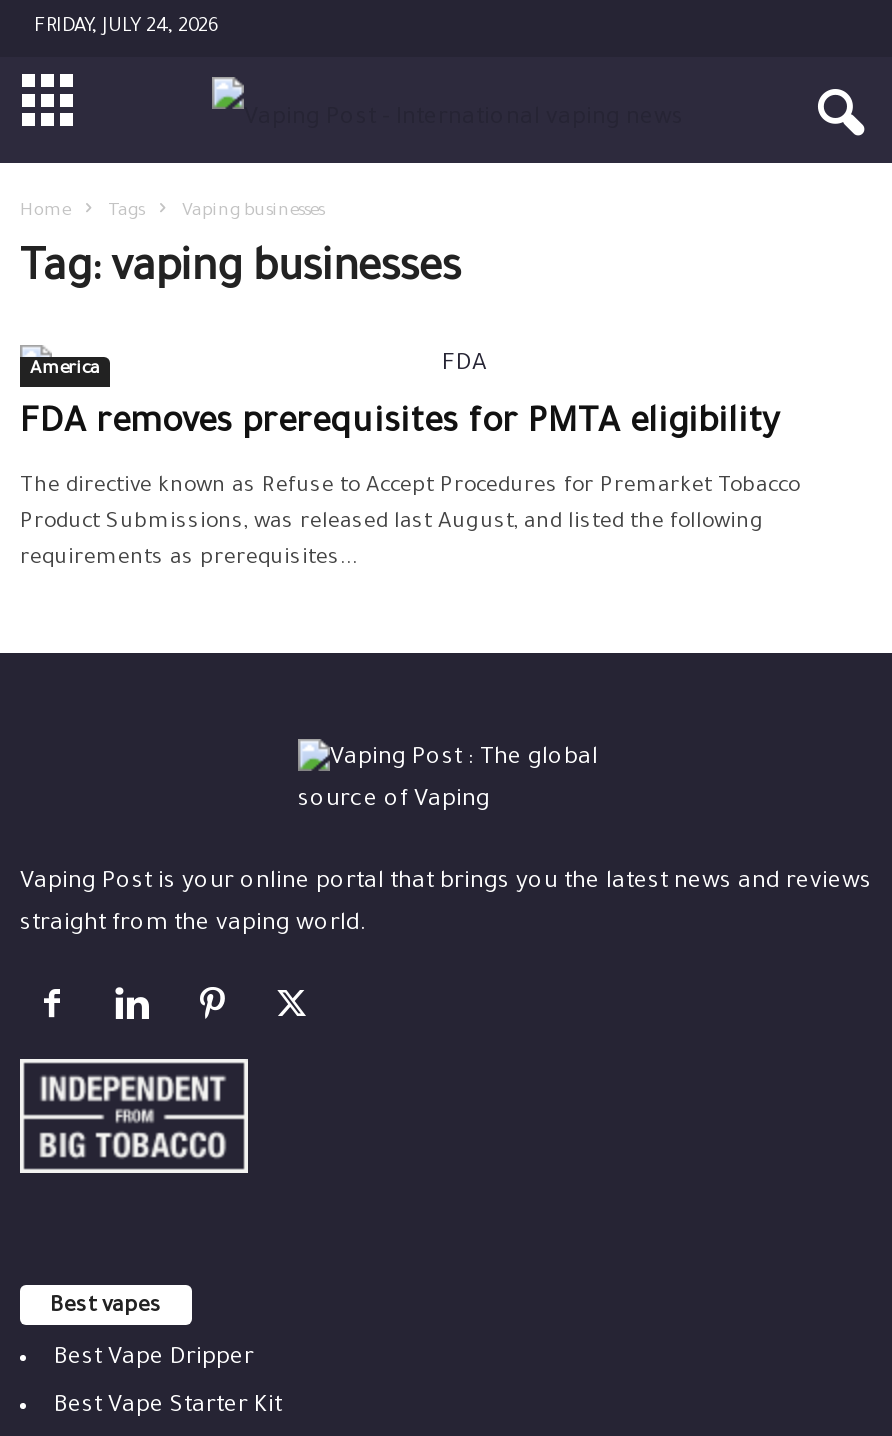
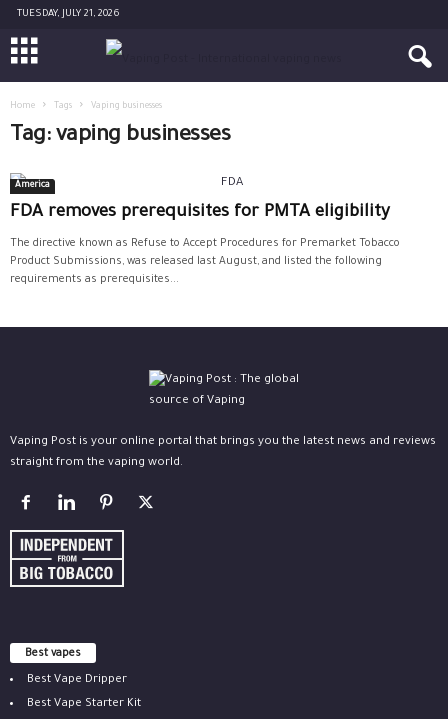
- FRIDAY, JULY 24, 2026
+ TUESDAY, JULY 21, 2026
